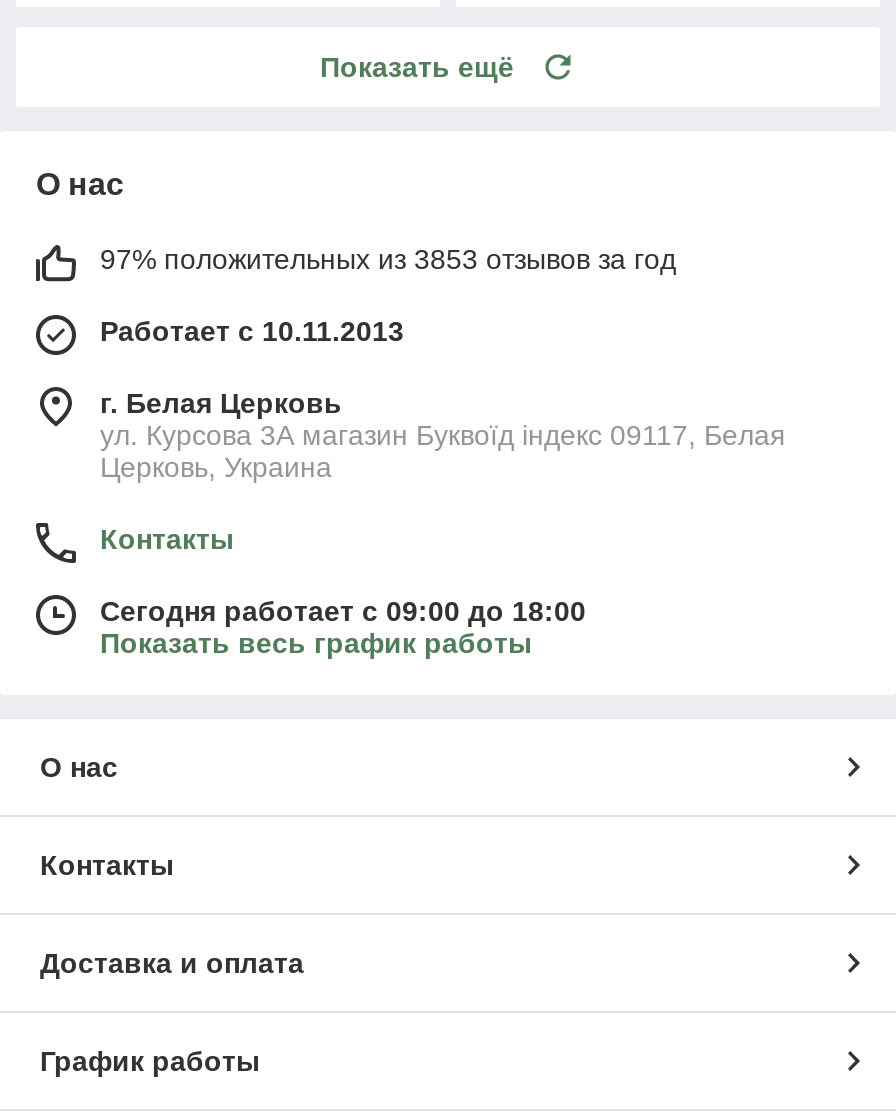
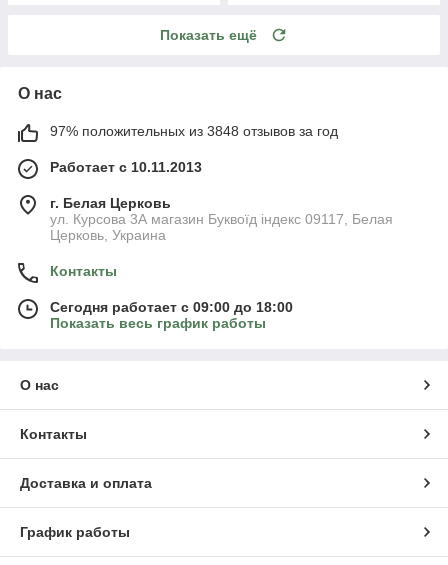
- 97% положительных из 3853 отзывов за год
+ 97% положительных из 3848 отзывов за год
